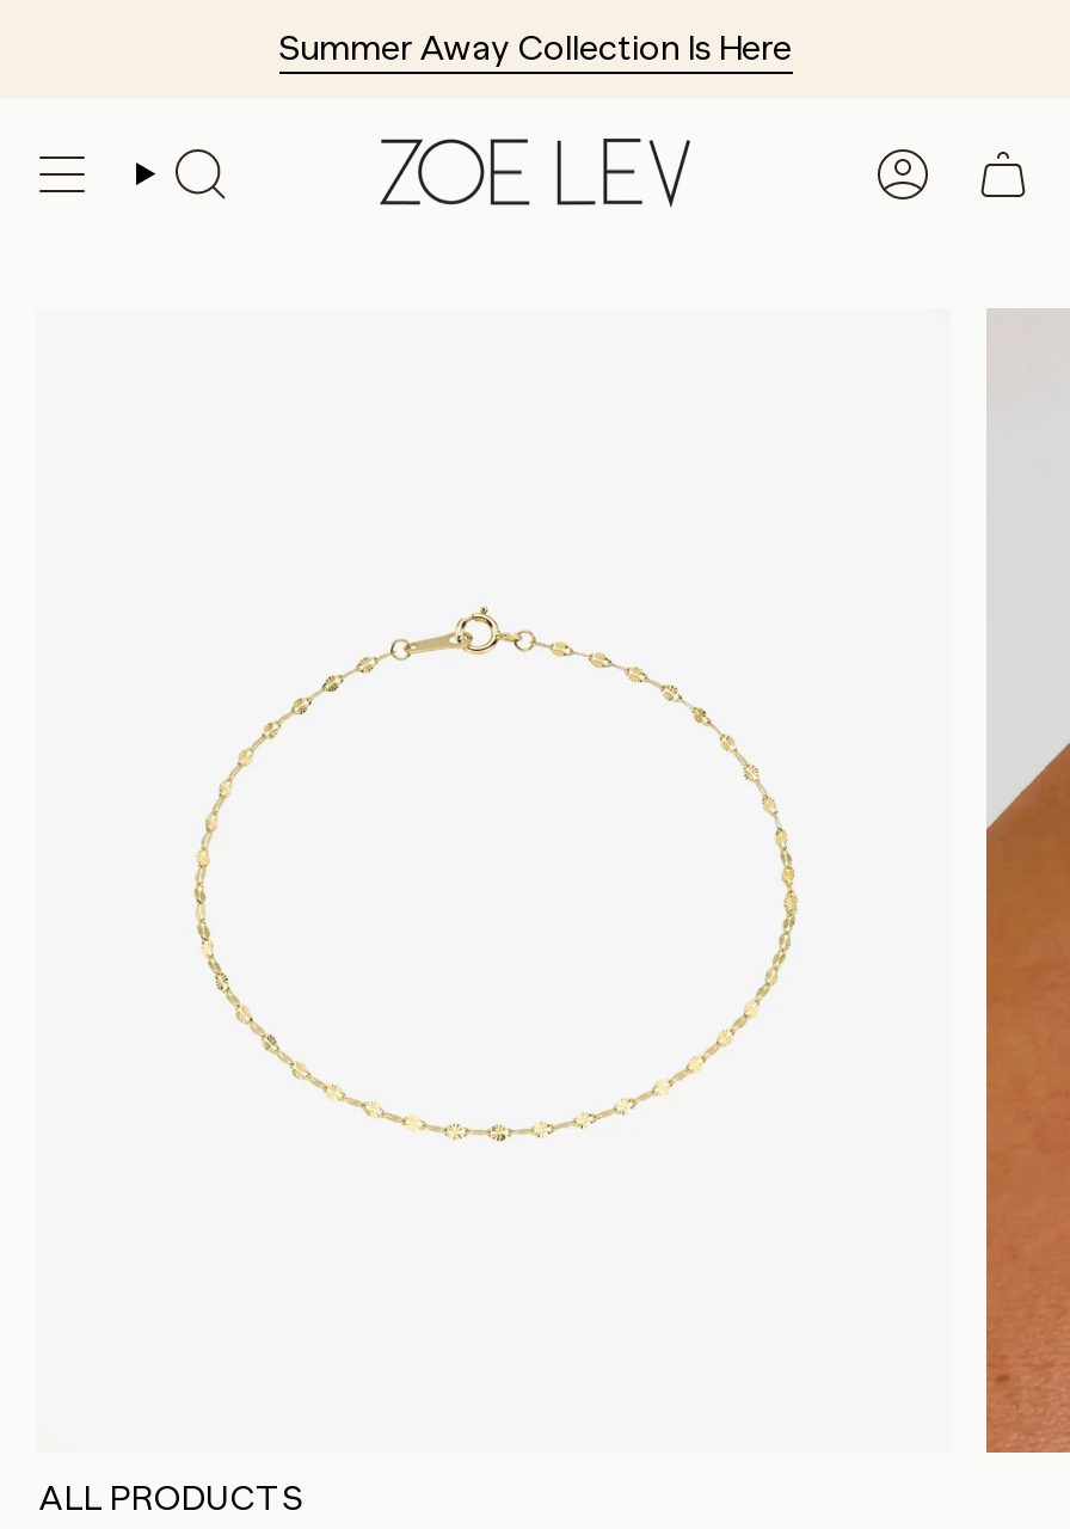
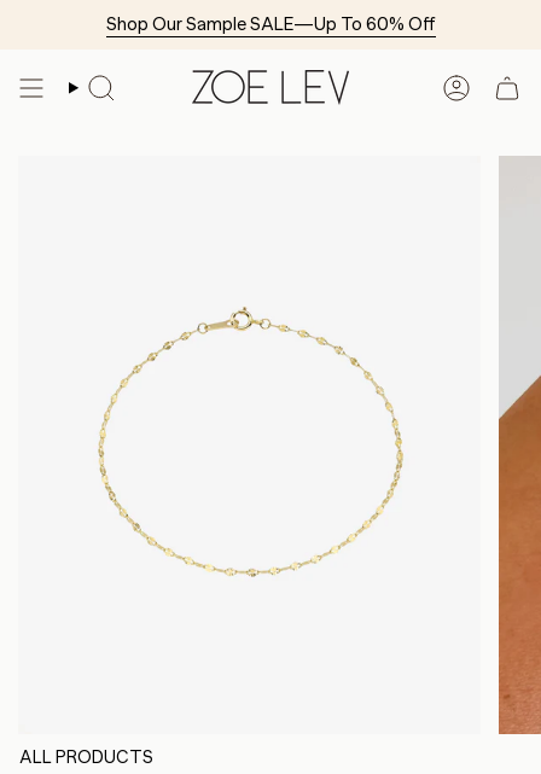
- Summer Away Collection Is Here
+ Shop Our Sample SALE—Up To 60% Off
